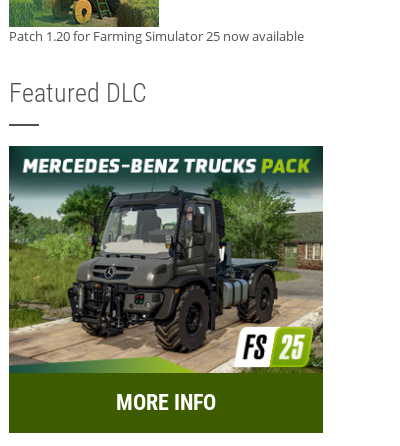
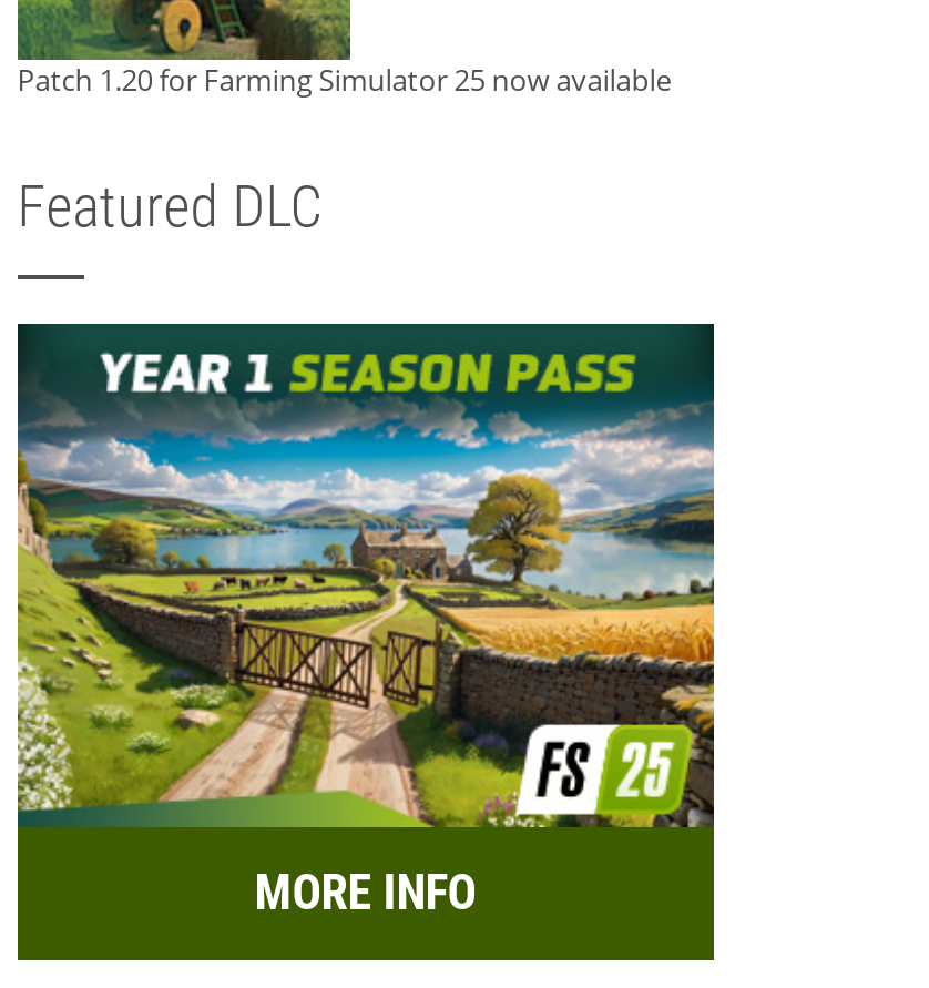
- [image]
+ [image]
